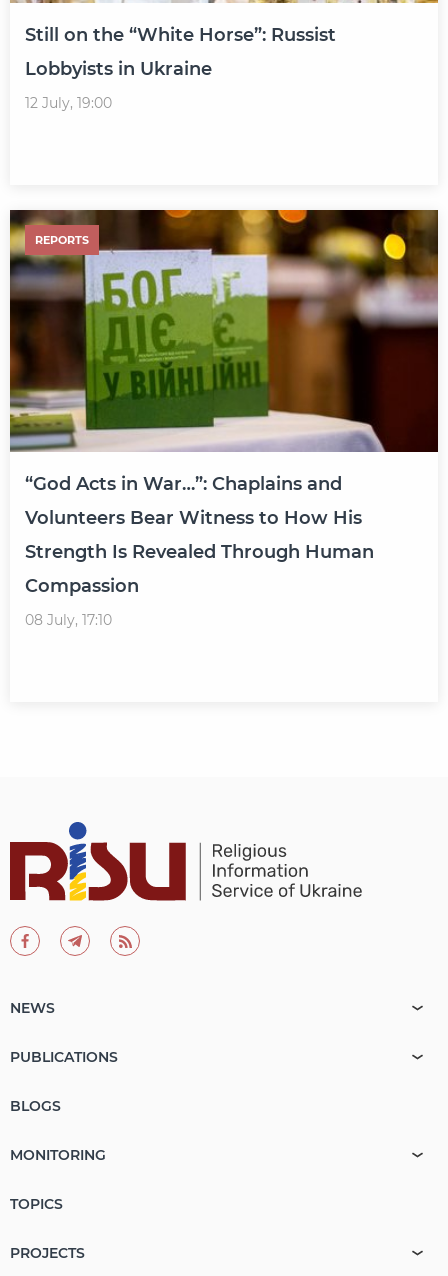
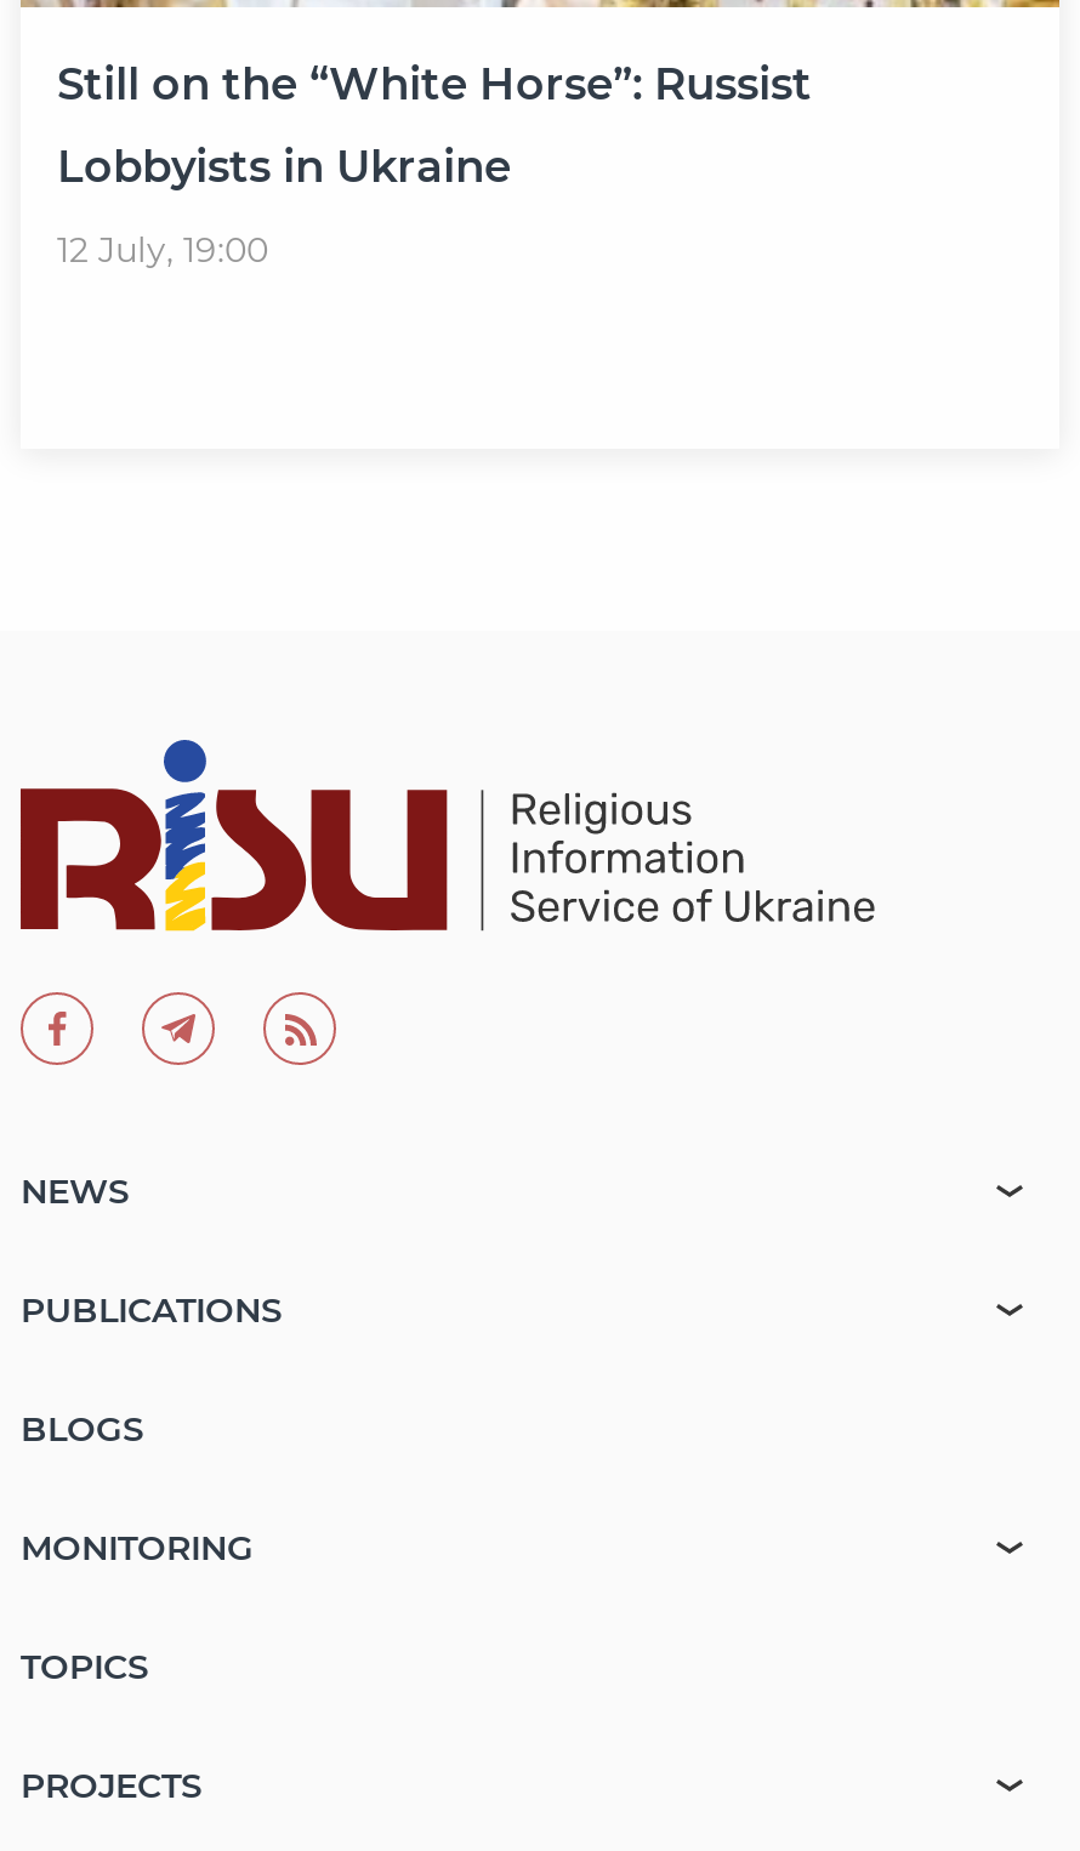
- [image]
- REPORTS

- “God Acts in War…”: Chaplains and
- Volunteers Bear Witness to How His
- Strength Is Revealed Through Human
- Compassion
- 08 July, 17:10
